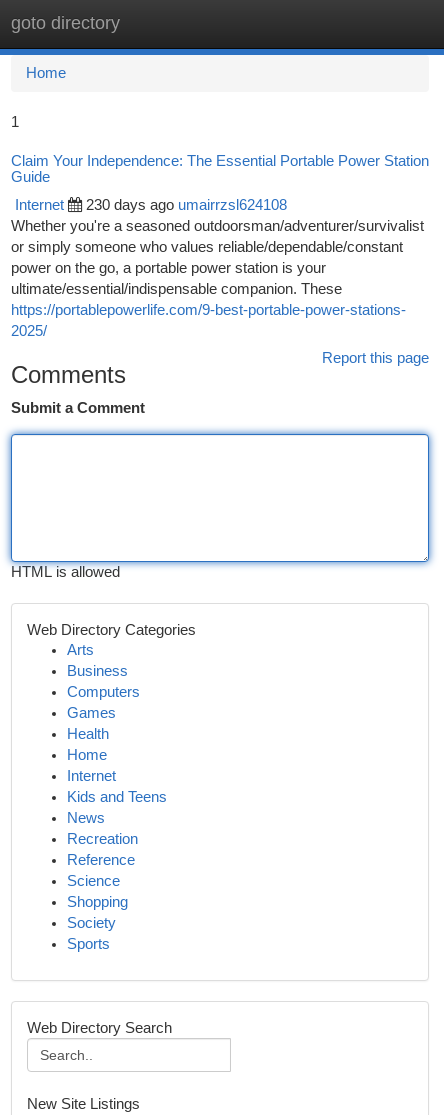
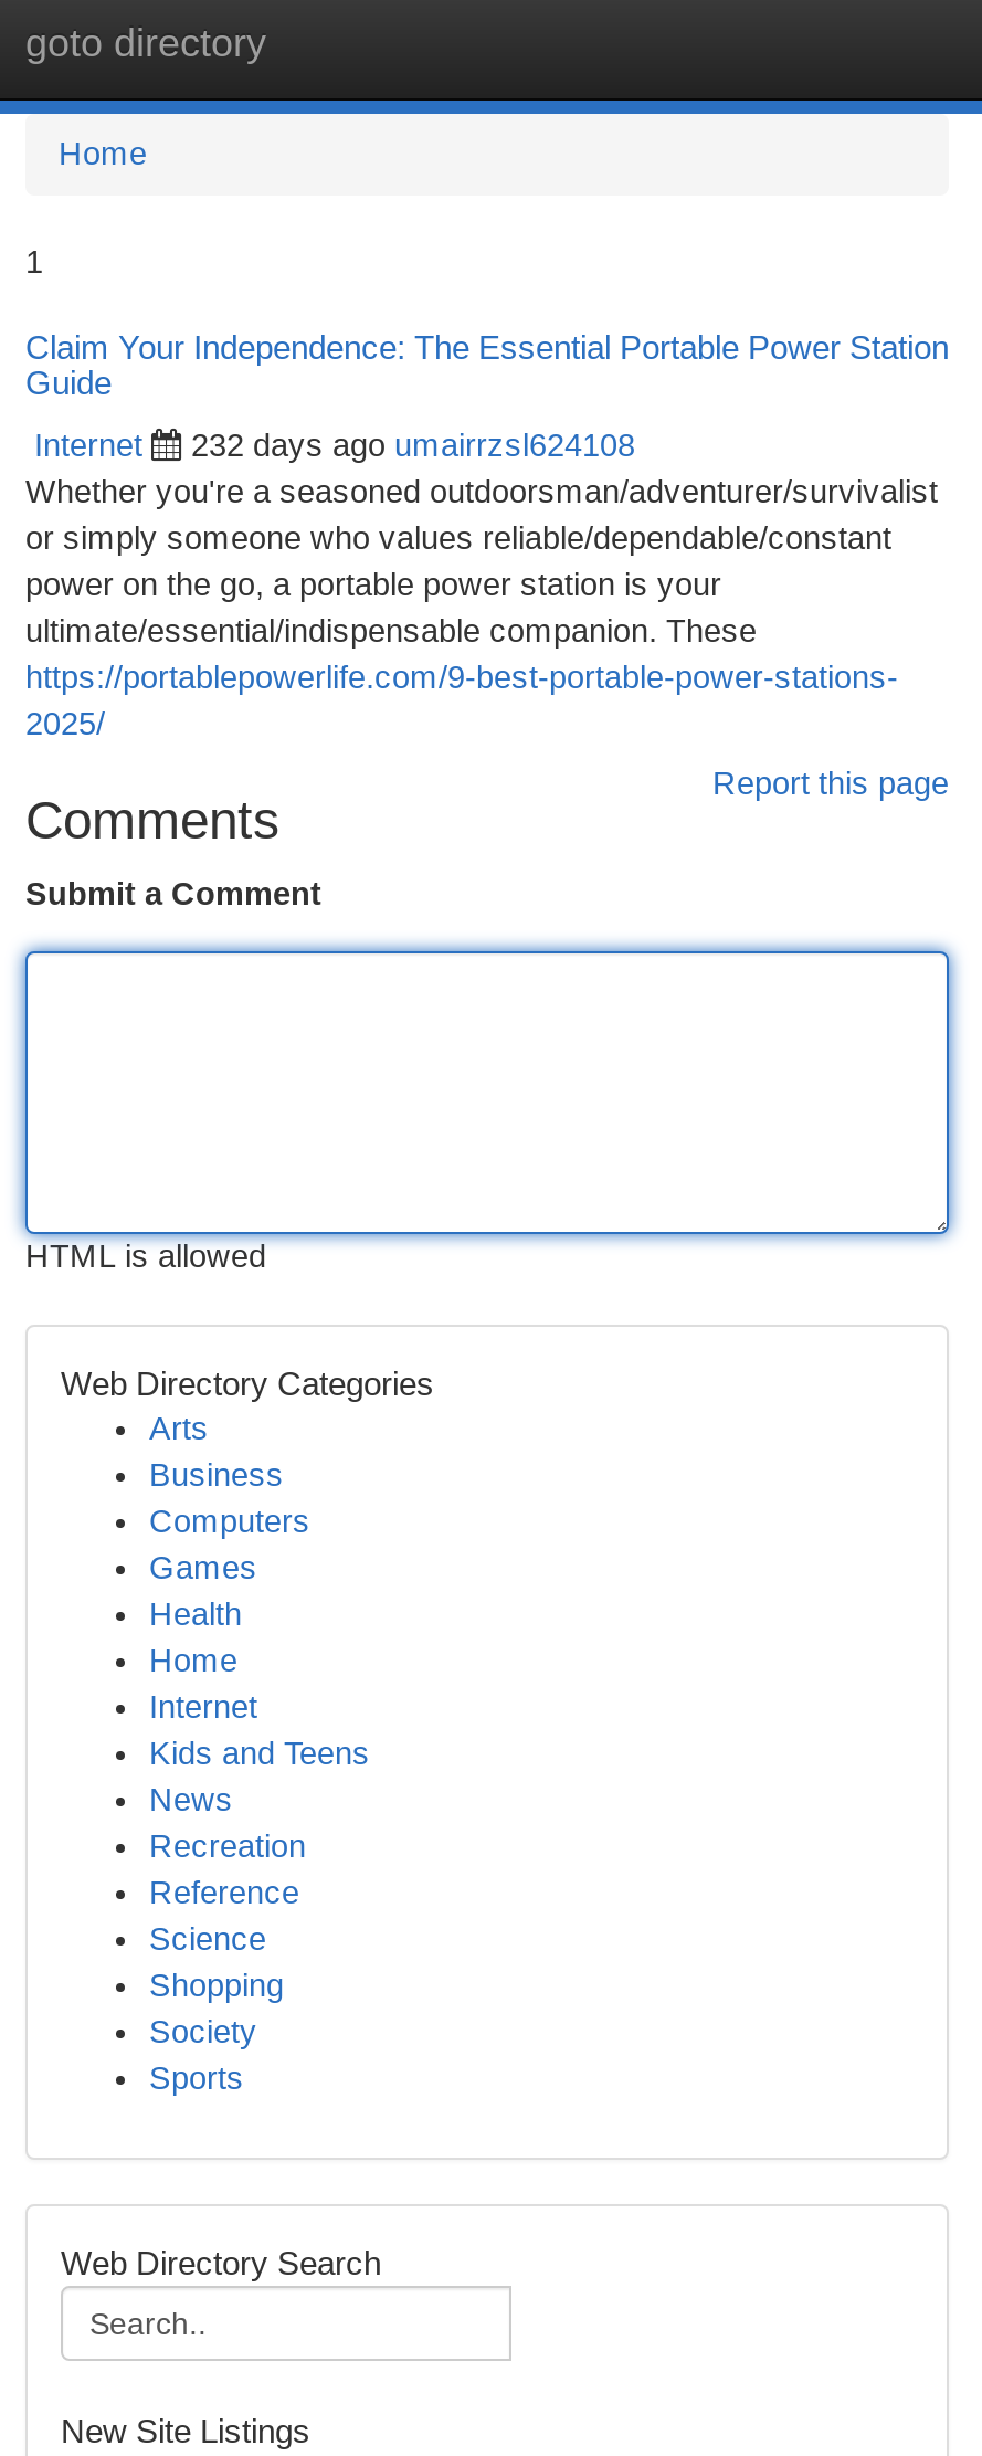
- 230 days ago umairrzsl624108
+ 232 days ago umairrzsl624108
